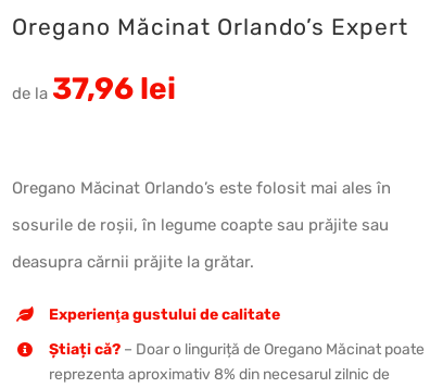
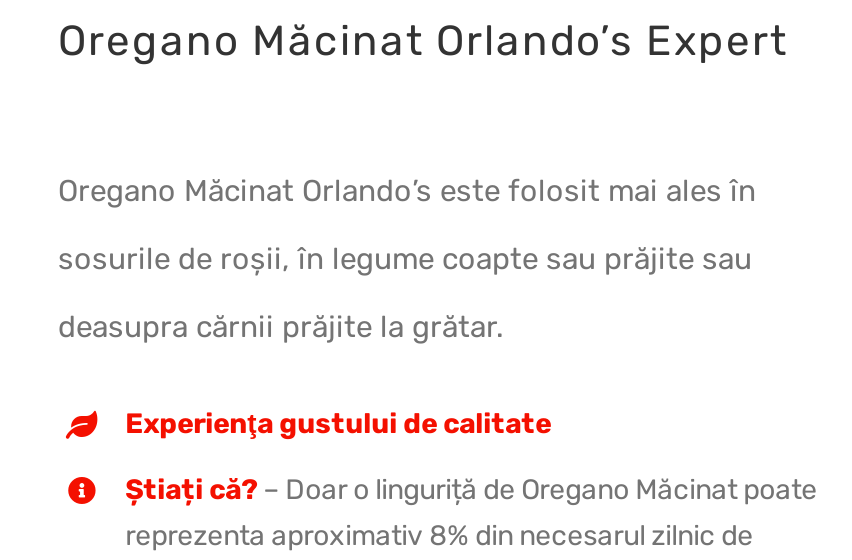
- de la 37,96 lei
